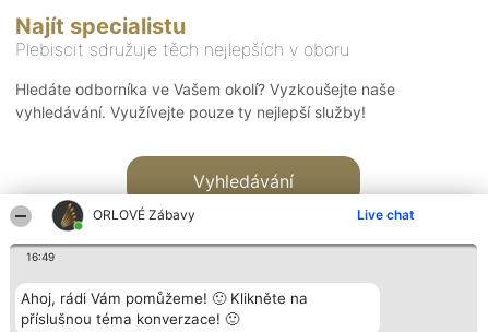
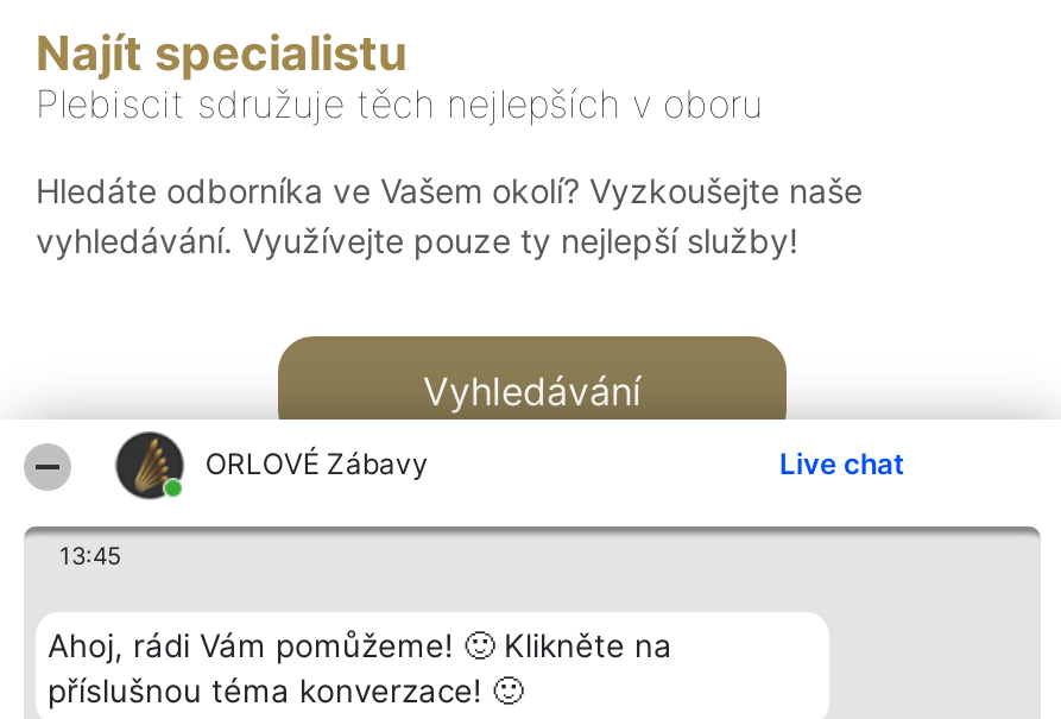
- 16:49
+ 13:45
